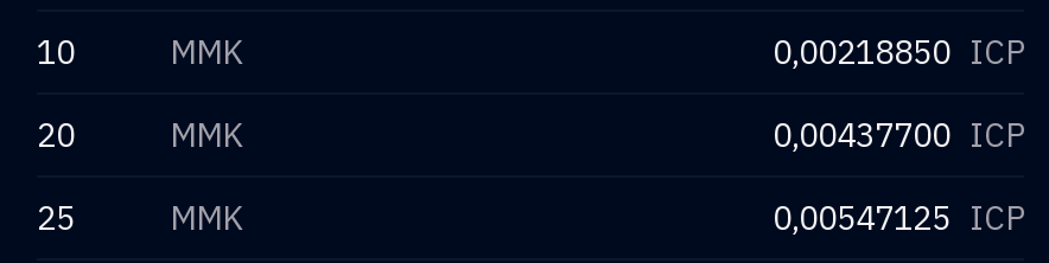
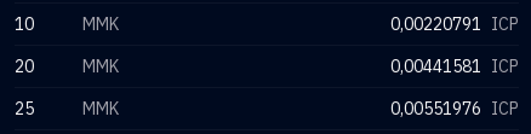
- 0,00218850 ICP
+ 0,00220791 ICP

- 0,00437700 ICP
+ 0,00441581 ICP

- 0,00547125 ICP
+ 0,00551976 ICP
